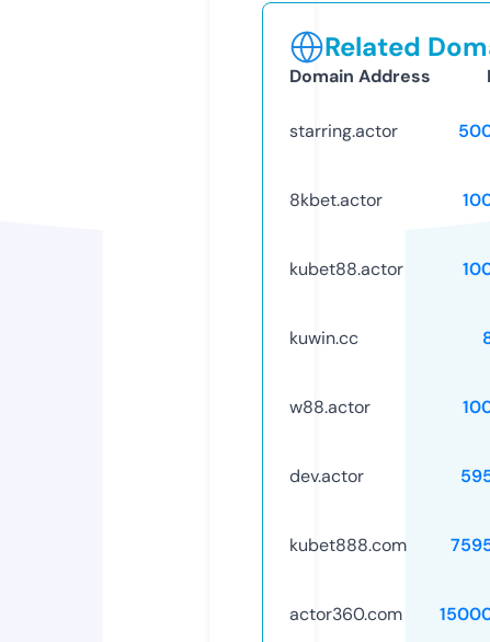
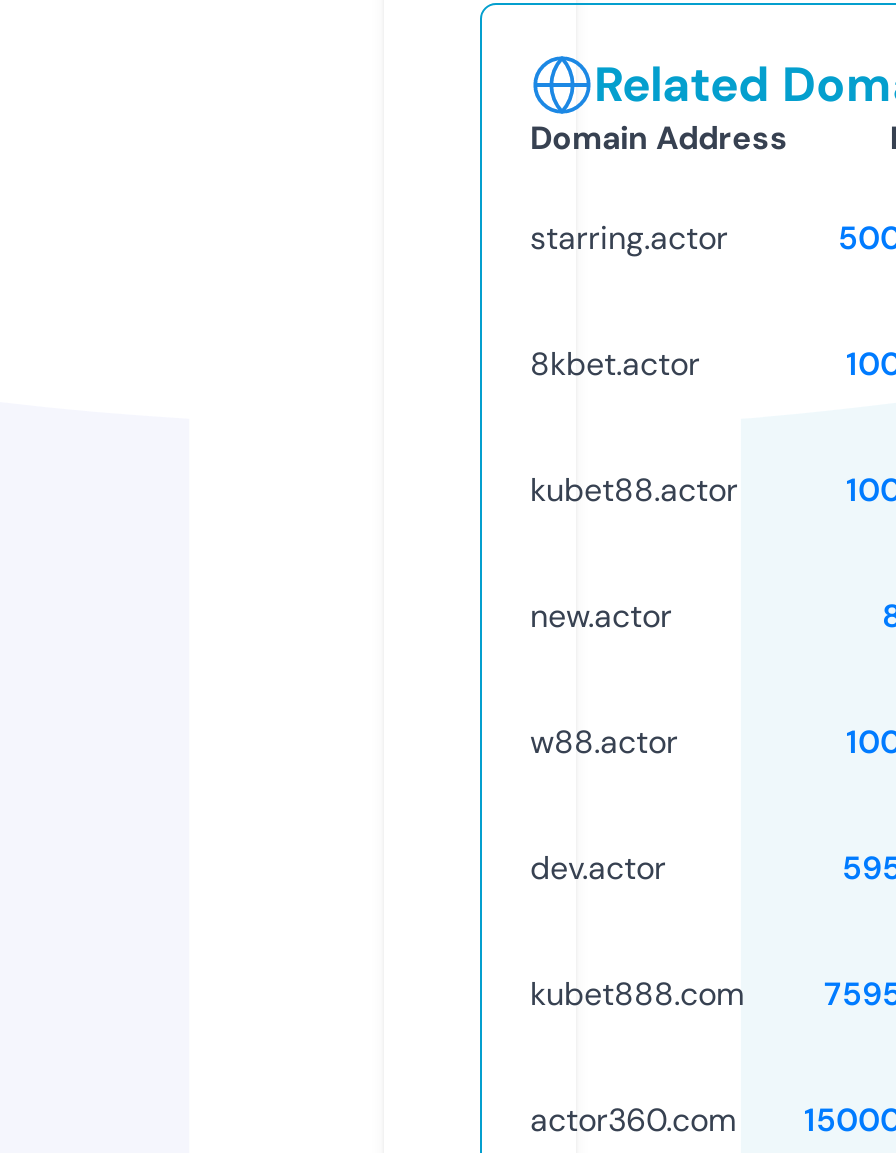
- kuwin.cc
+ new.actor
